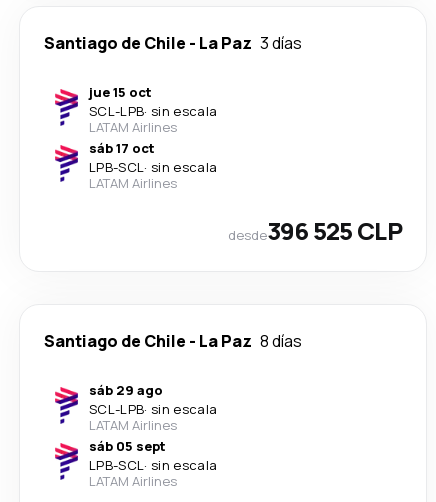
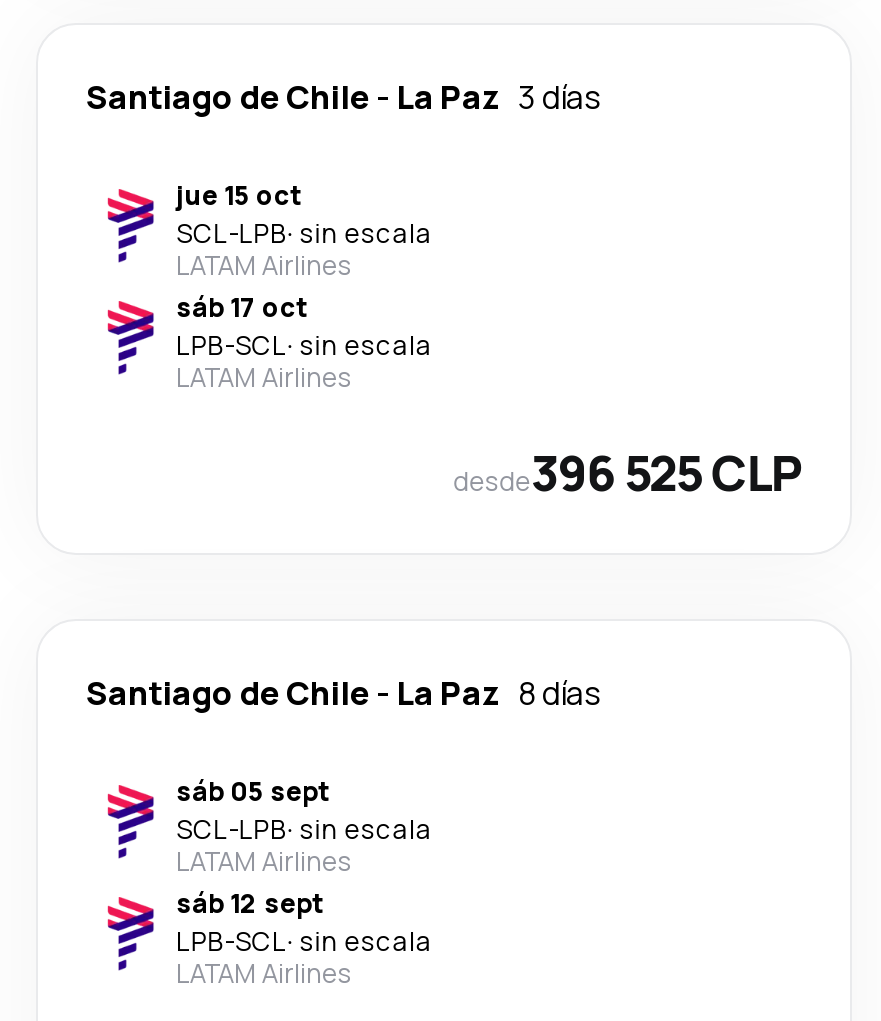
- sáb 29 ago
+ sáb 05 sept

- sáb 05 sept
+ sáb 12 sept
